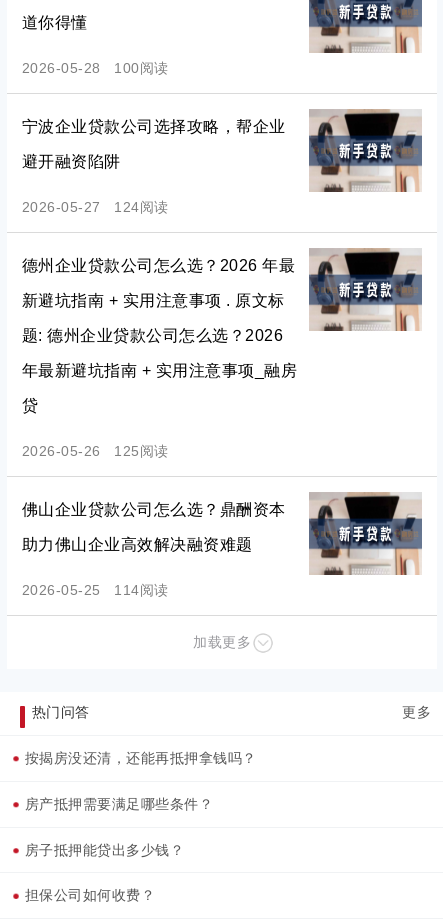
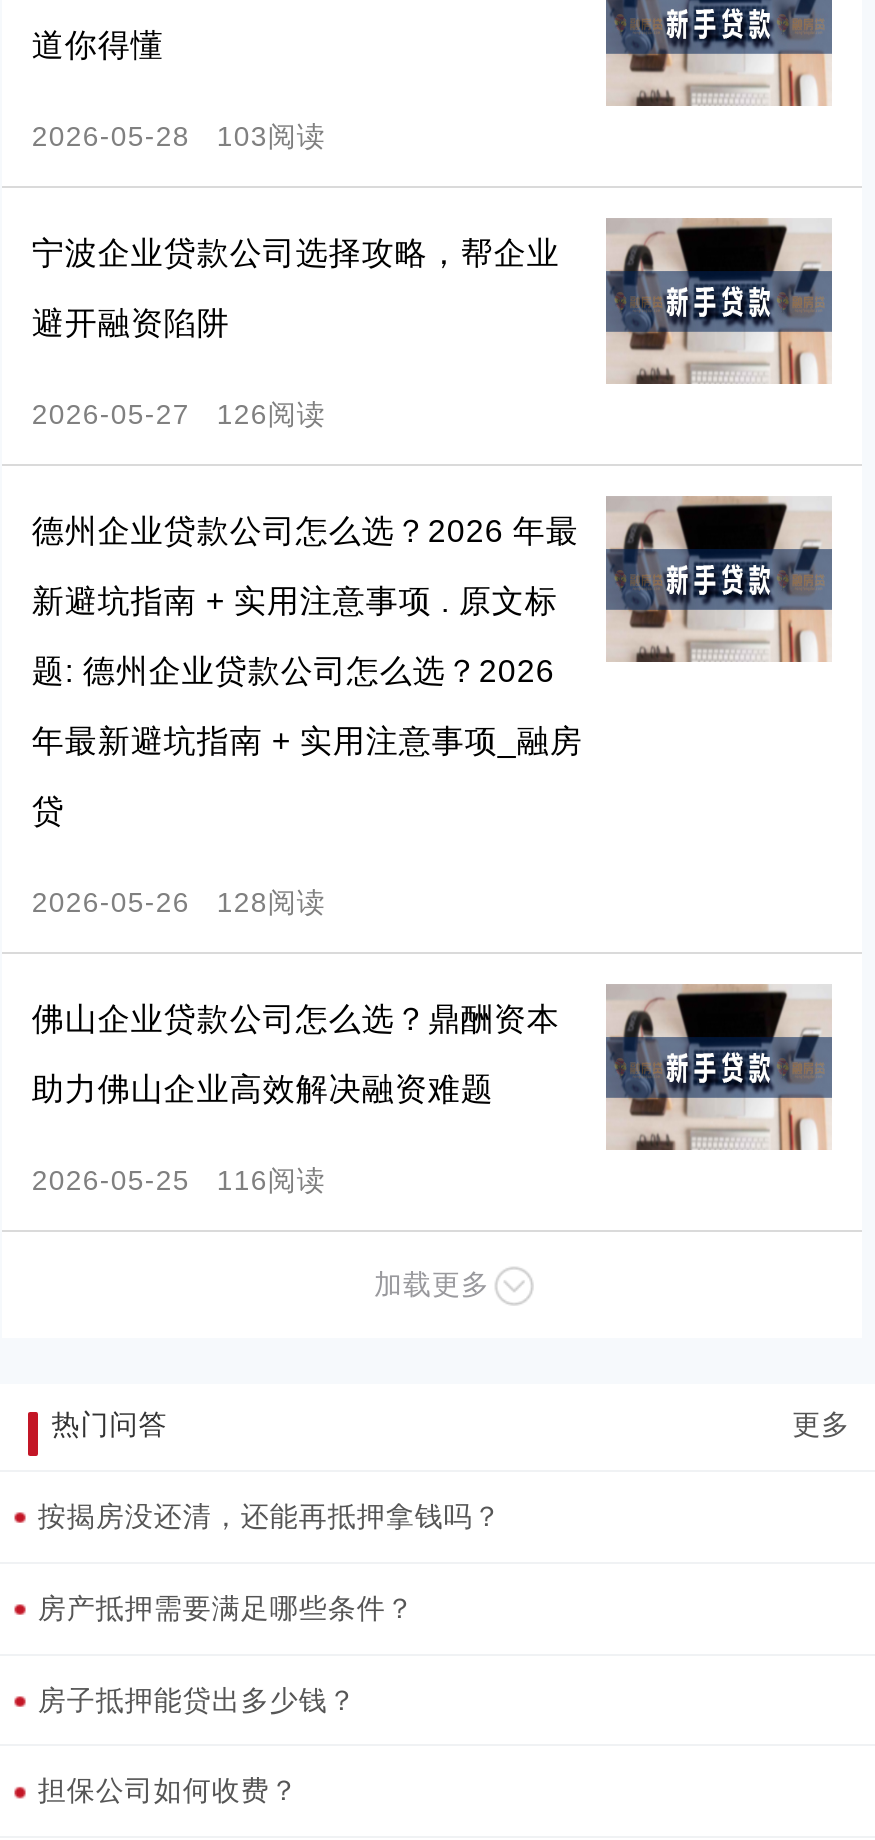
- 2026-05-28 100阅读
+ 2026-05-28 103阅读

- 2026-05-27 124阅读
+ 2026-05-27 126阅读

- 2026-05-26 125阅读
+ 2026-05-26 128阅读

- 2026-05-25 114阅读
+ 2026-05-25 116阅读
